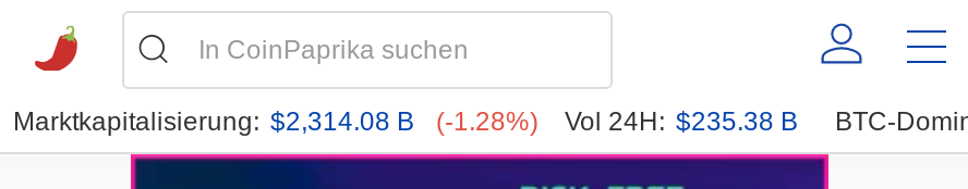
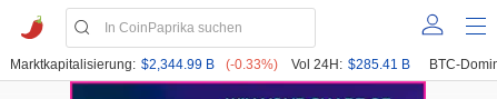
- Marktkapitalisierung: $2,314.08 B
+ Marktkapitalisierung: $2,344.99 B

- (-1.28%)
+ (-0.33%)

- Vol 24H: $235.38 B
+ Vol 24H: $285.41 B
